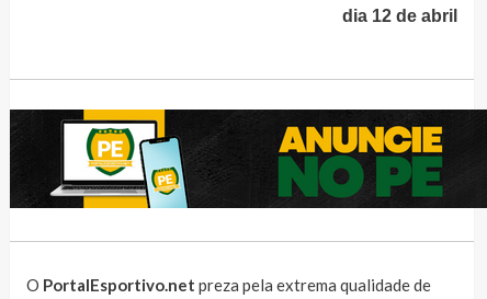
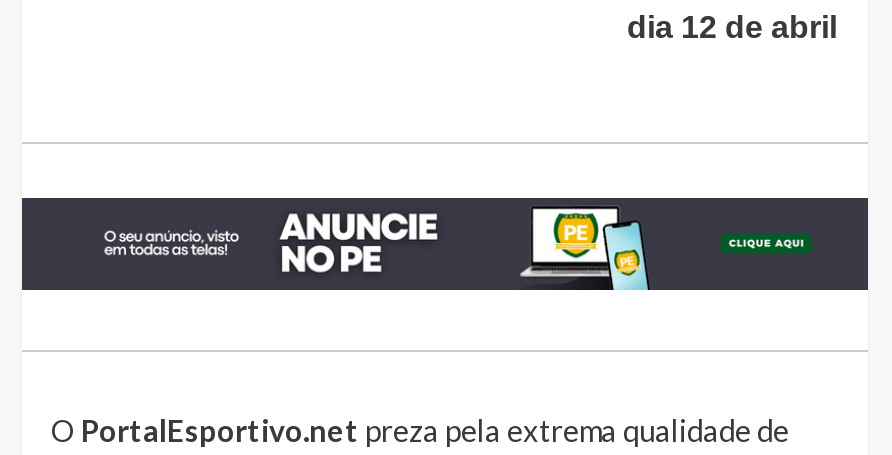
- [image]
+ [image]
